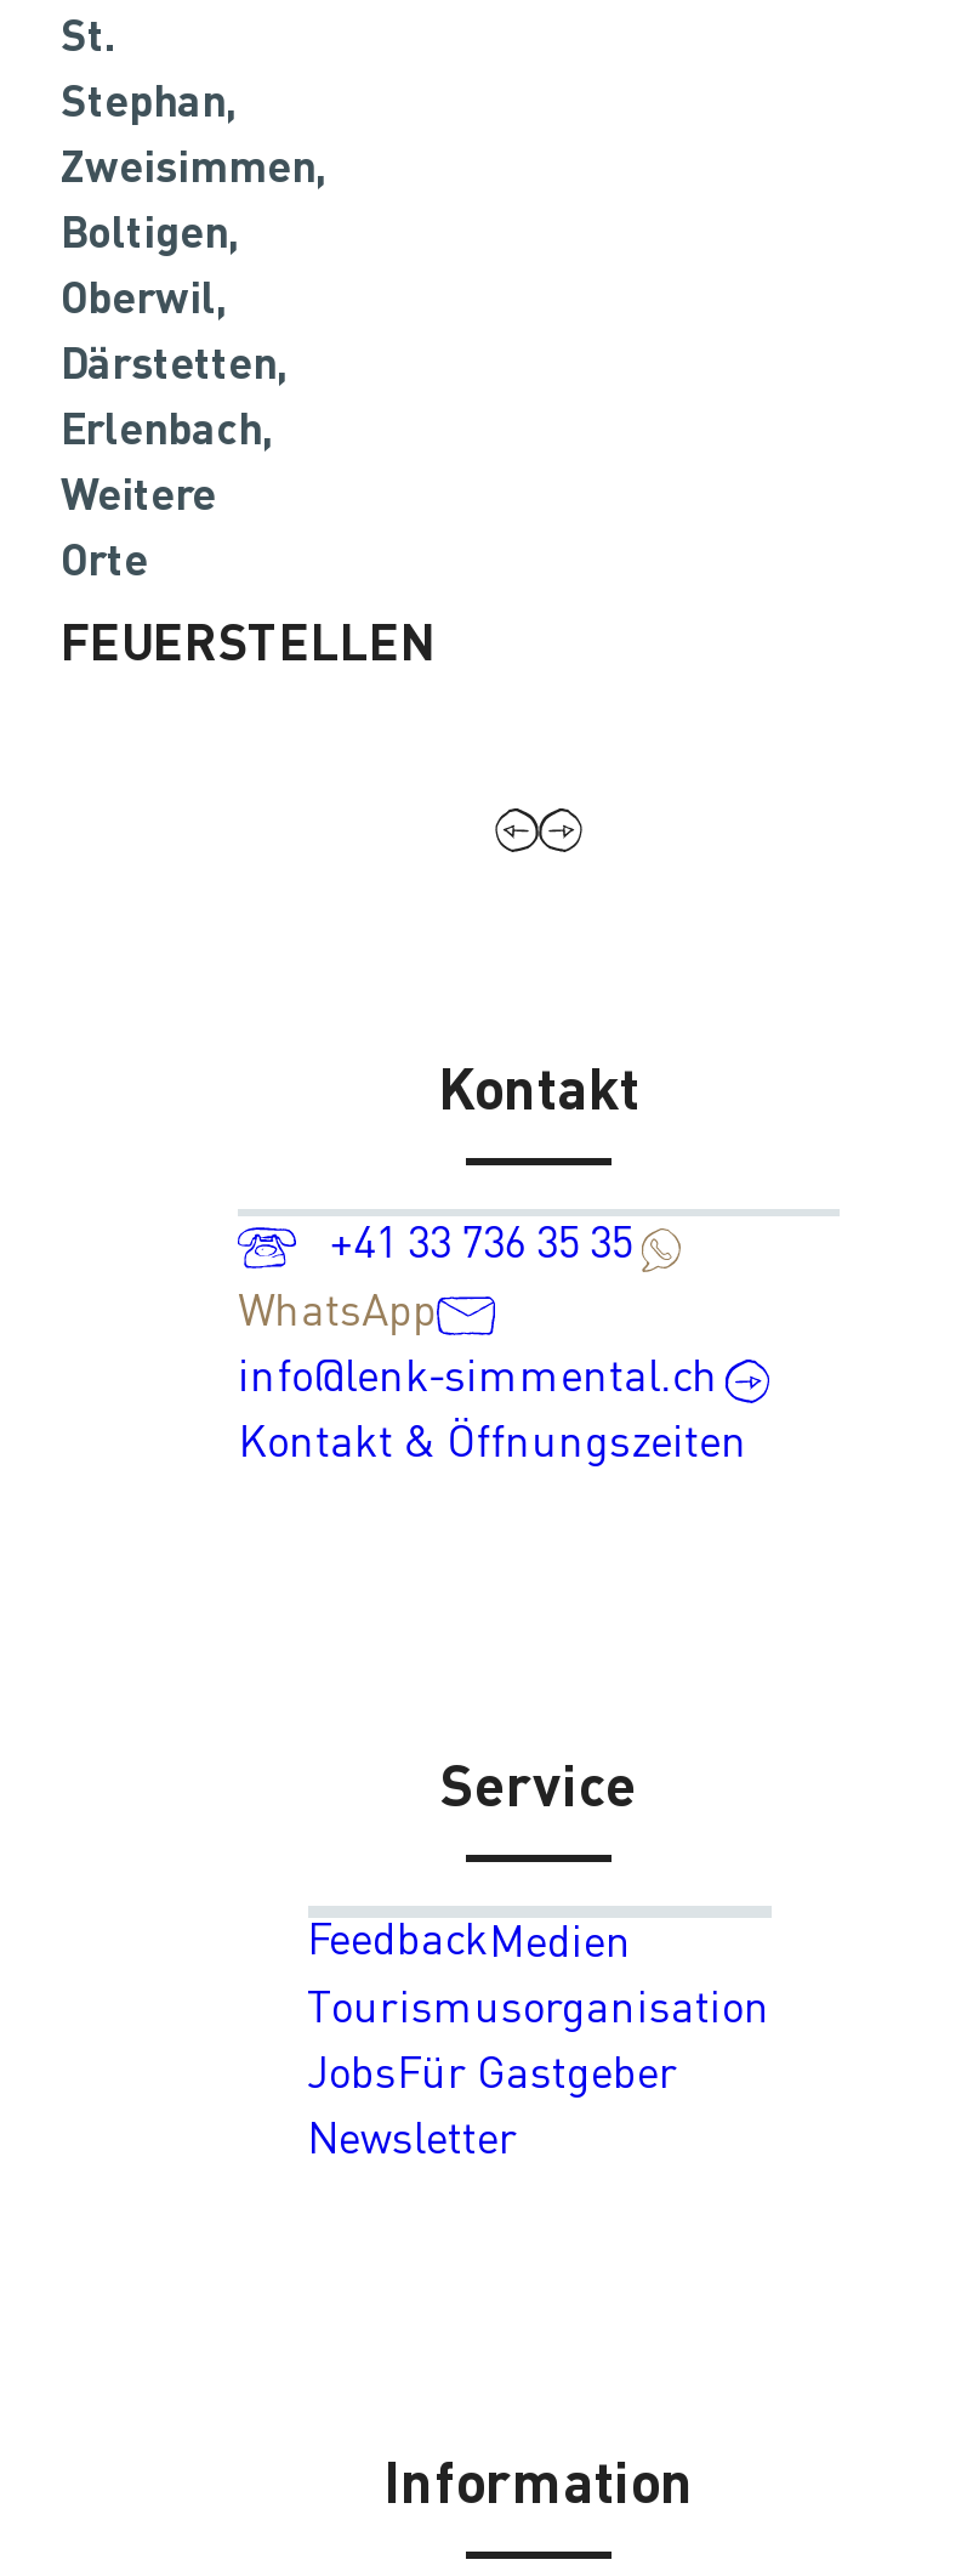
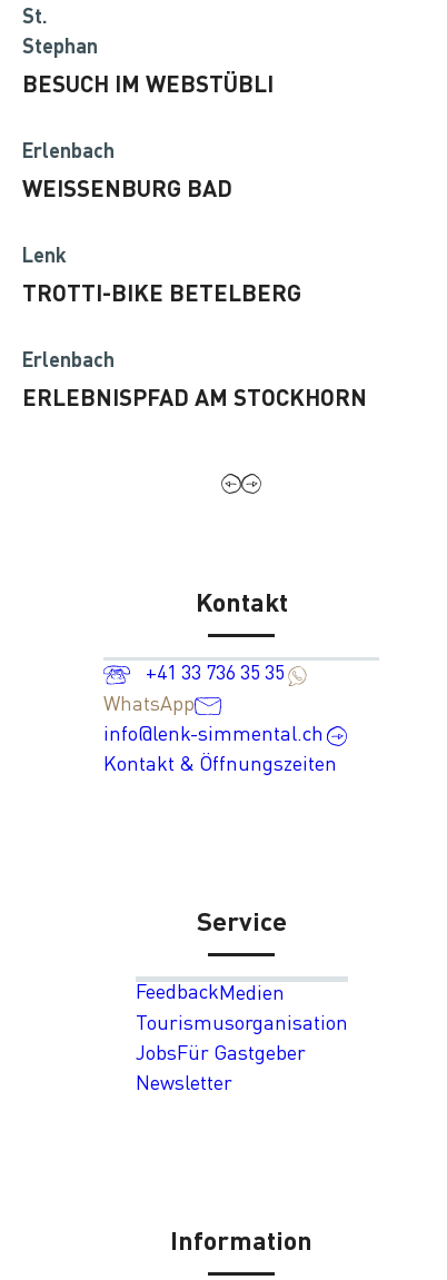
- Stephan,
- Zweisimmen,
- Boltigen,
- Oberwil,
- Därstetten,
- Erlenbach,
- Weitere
- Orte
- FEUERSTELLEN
+ Stephan
+ BESUCH IM WEBSTÜBLI
+ Erlenbach
+ WEISSENBURG BAD
+ Lenk
+ TROTTI-BIKE BETELBERG
+ Erlenbach
+ ERLEBNISPFAD AM STOCKHORN
